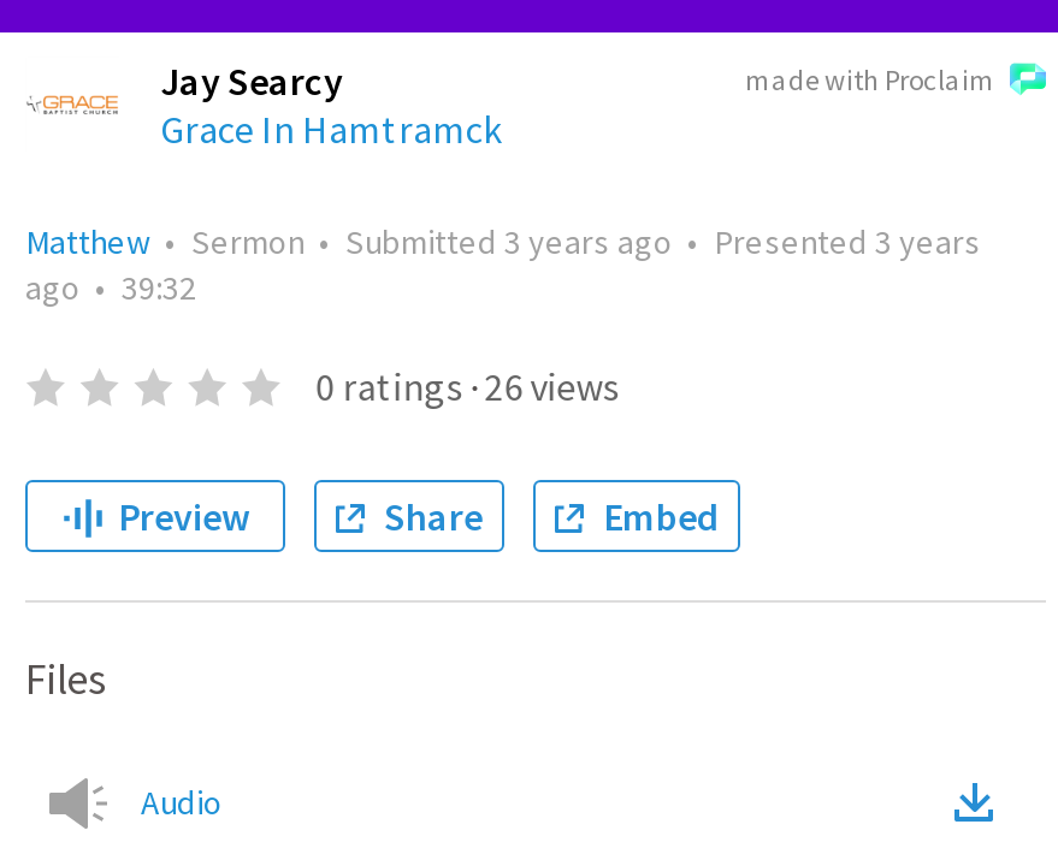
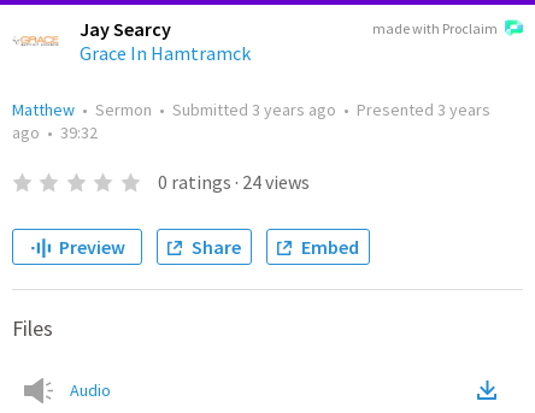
- 0 ratings · 26 views
+ 0 ratings · 24 views
